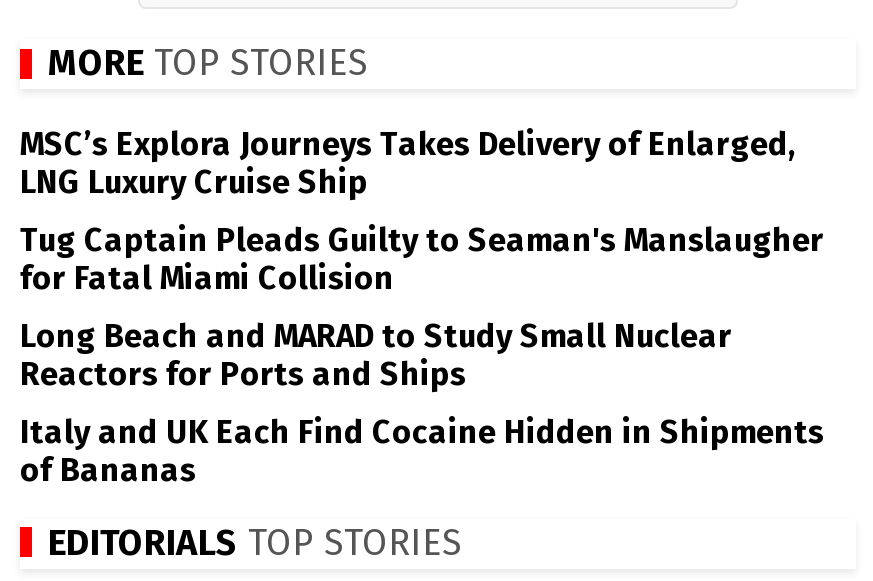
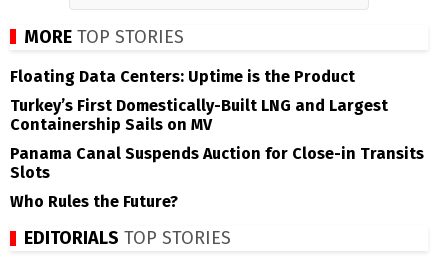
- MSC’s Explora Journeys Takes Delivery of Enlarged,
- LNG Luxury Cruise Ship
+ Floating Data Centers: Uptime is the Product

- Tug Captain Pleads Guilty to Seaman's Manslaugher
- for Fatal Miami Collision
+ Turkey’s First Domestically-Built LNG and Largest
+ Containership Sails on MV

- Long Beach and MARAD to Study Small Nuclear
- Reactors for Ports and Ships
+ Panama Canal Suspends Auction for Close-in Transits
+ Slots

- Italy and UK Each Find Cocaine Hidden in Shipments
- of Bananas
+ Who Rules the Future?
